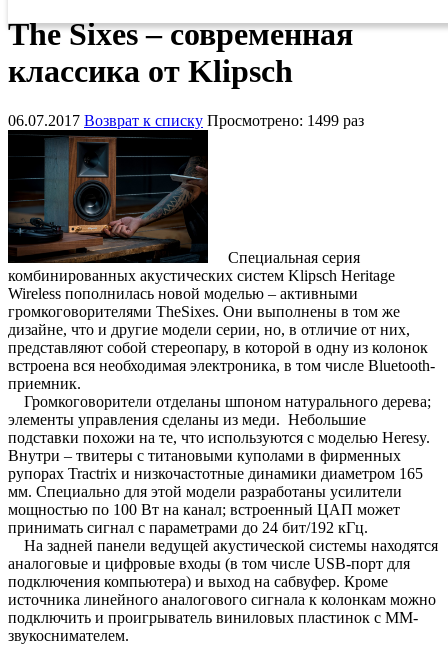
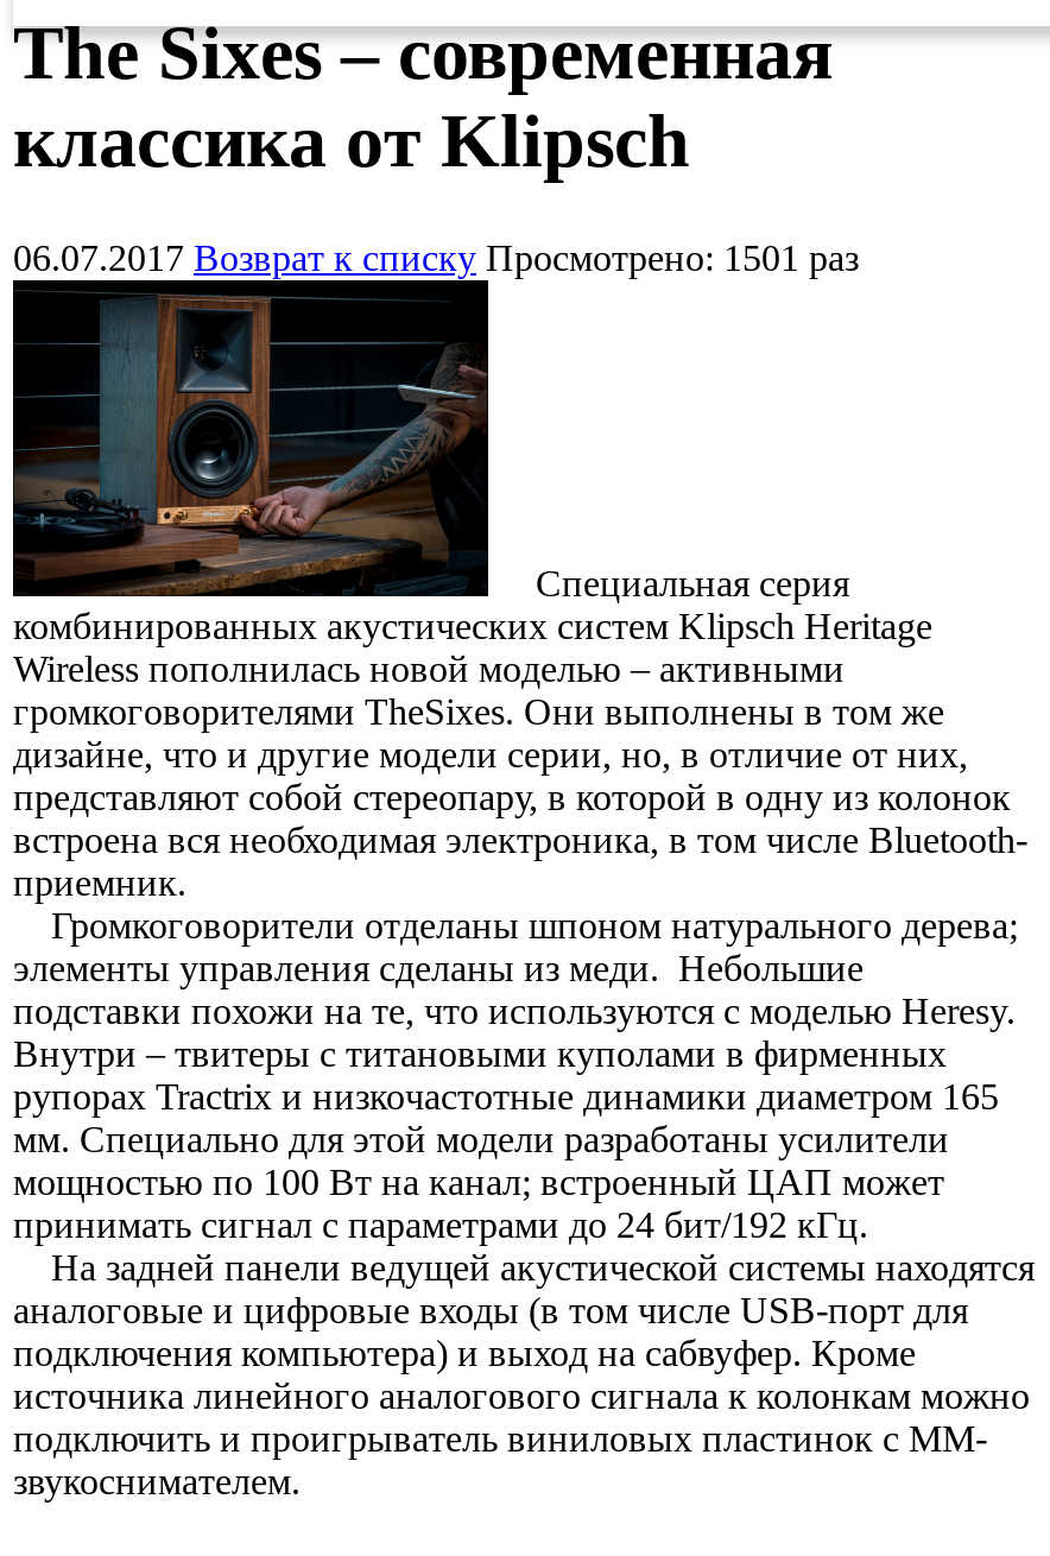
- 06.07.2017 Возврат к списку Просмотрено: 1499 раз
+ 06.07.2017 Возврат к списку Просмотрено: 1501 раз
